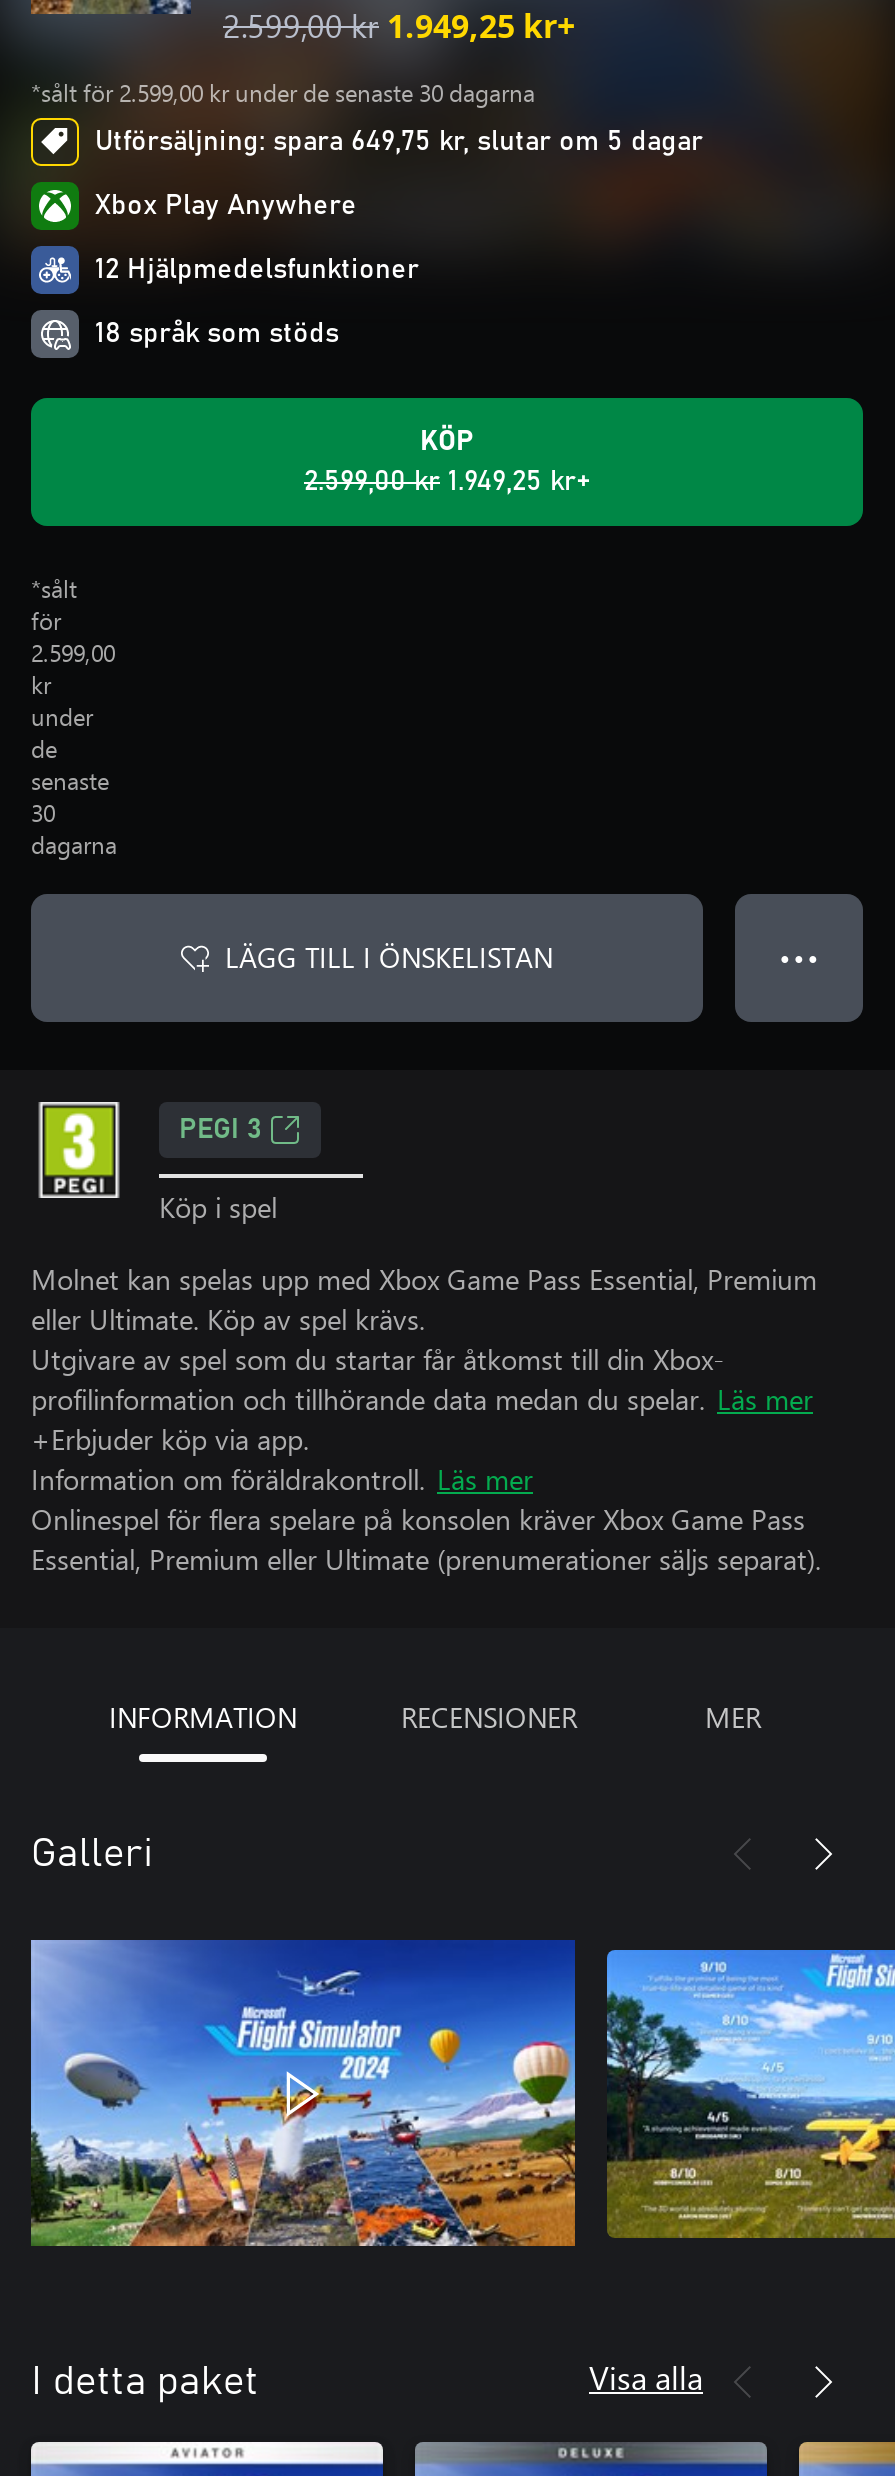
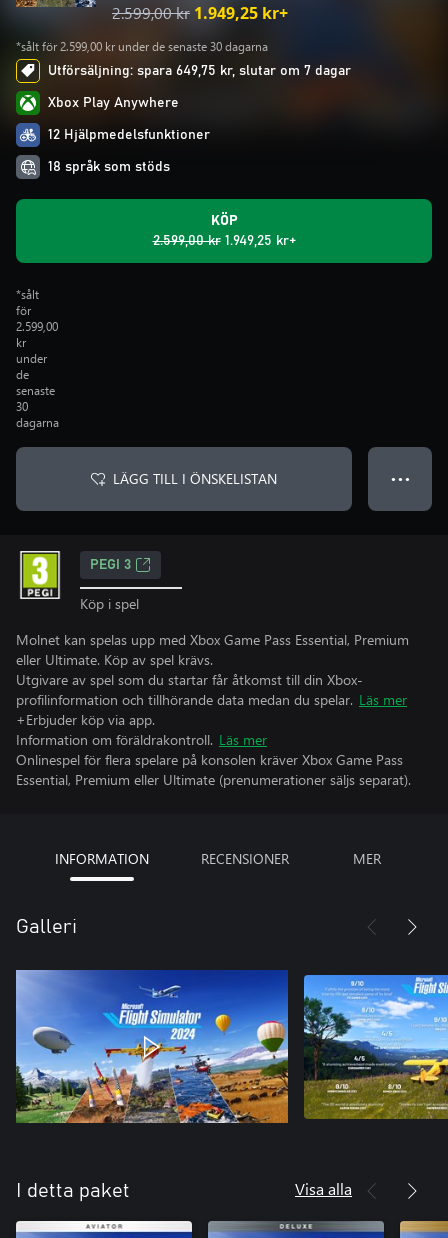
- Utförsäljning: spara 649,75 kr, slutar om 5 dagar
+ Utförsäljning: spara 649,75 kr, slutar om 7 dagar
